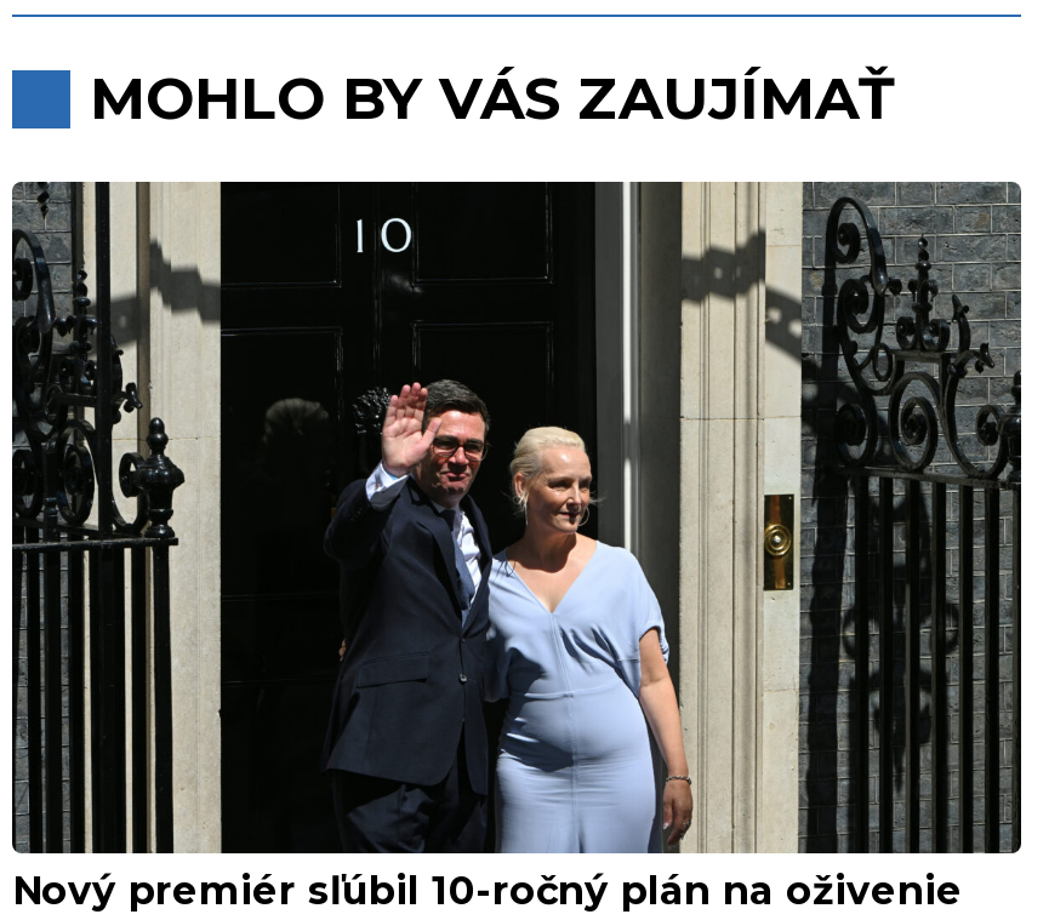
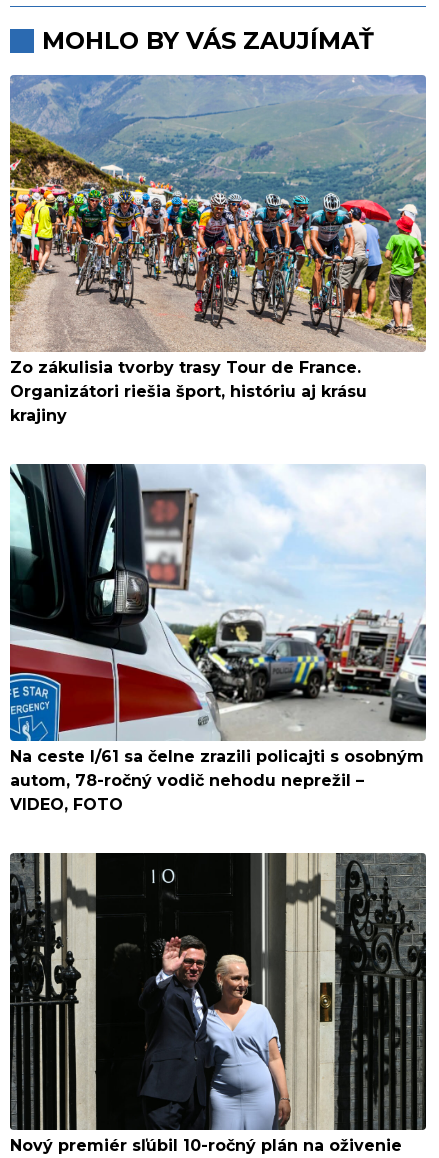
+ [image]
+ Zo zákulisia tvorby trasy Tour de France.
+ Organizátori riešia šport, históriu aj krásu
+ krajiny

+ [image]
+ Na ceste I/61 sa čelne zrazili policajti s osobným
+ autom, 78-ročný vodič nehodu neprežil –
+ VIDEO, FOTO
